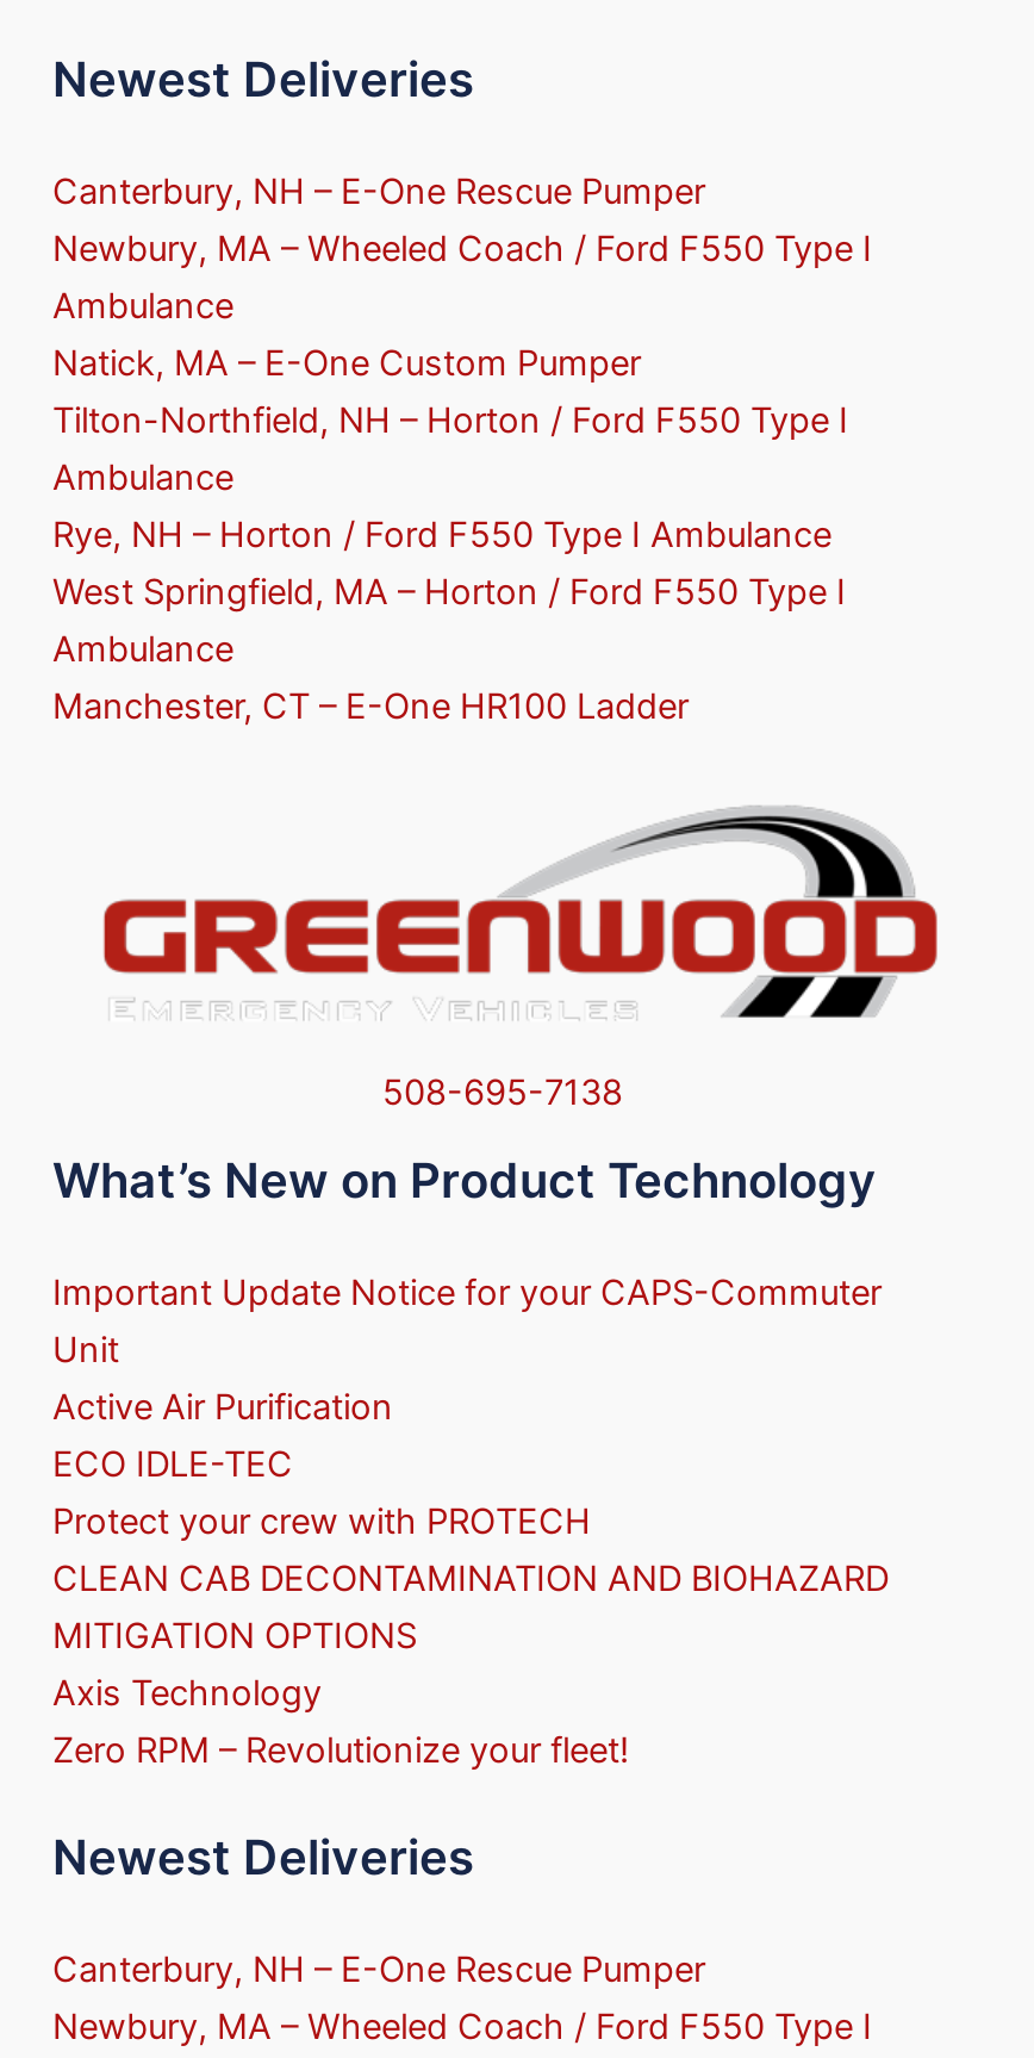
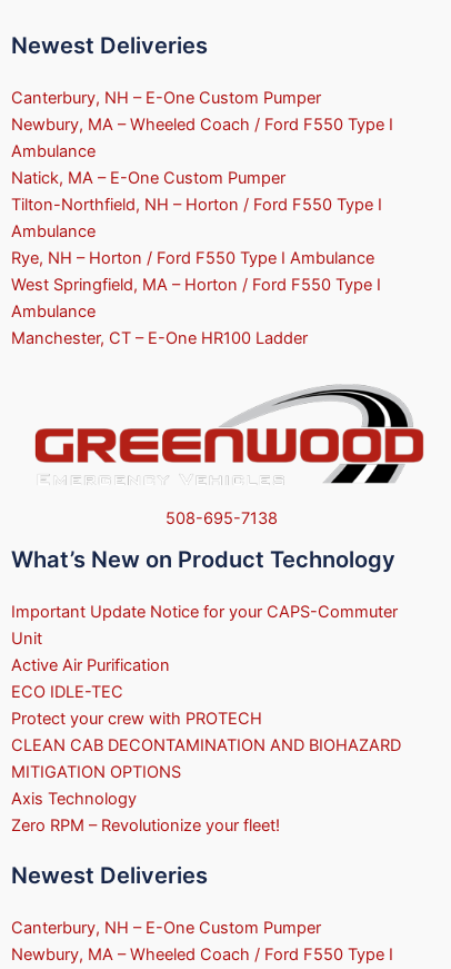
- Canterbury, NH – E-One Rescue Pumper
+ Canterbury, NH – E-One Custom Pumper

- Canterbury, NH – E-One Rescue Pumper
+ Canterbury, NH – E-One Custom Pumper
